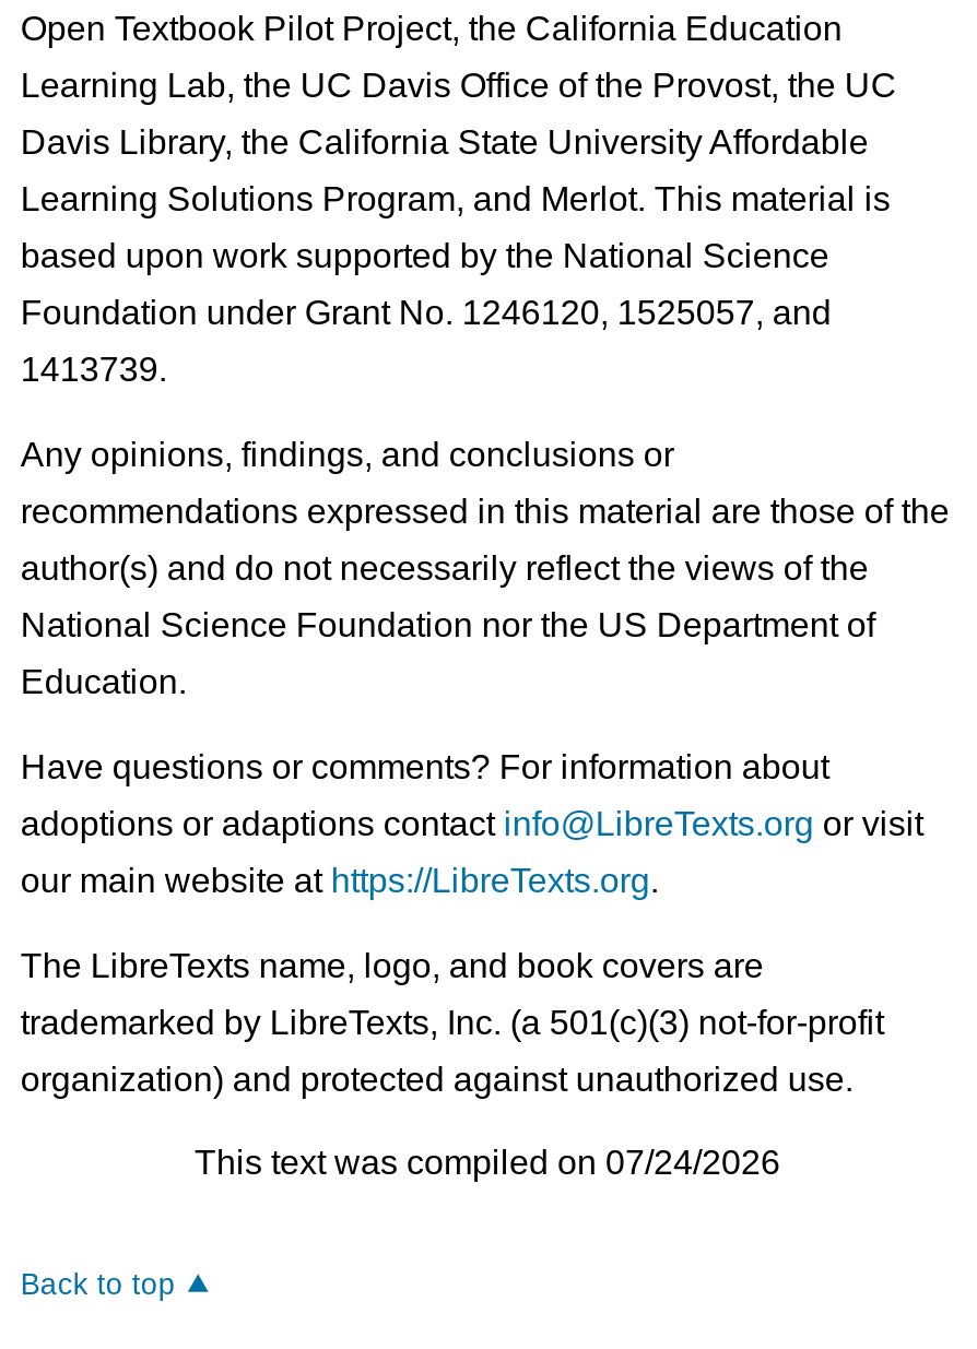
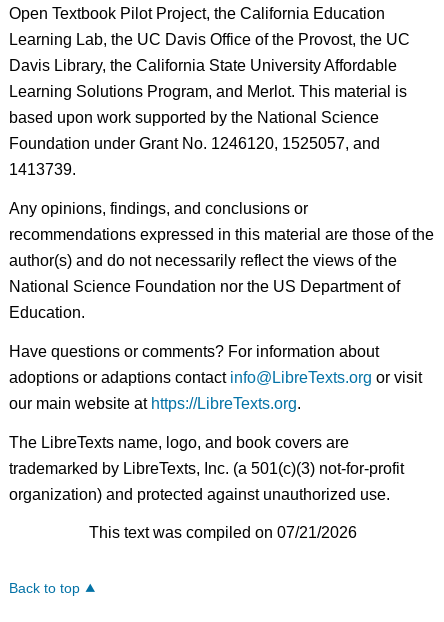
- This text was compiled on 07/24/2026
+ This text was compiled on 07/21/2026
